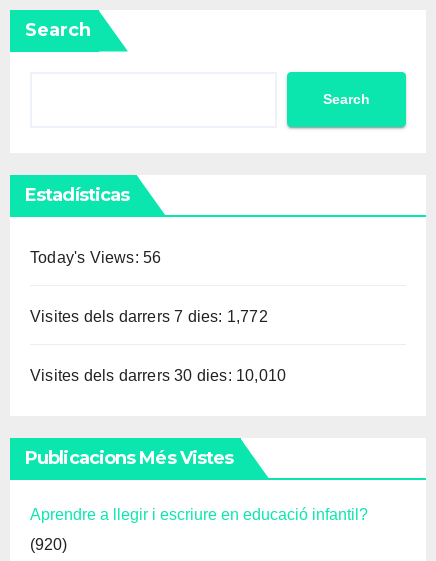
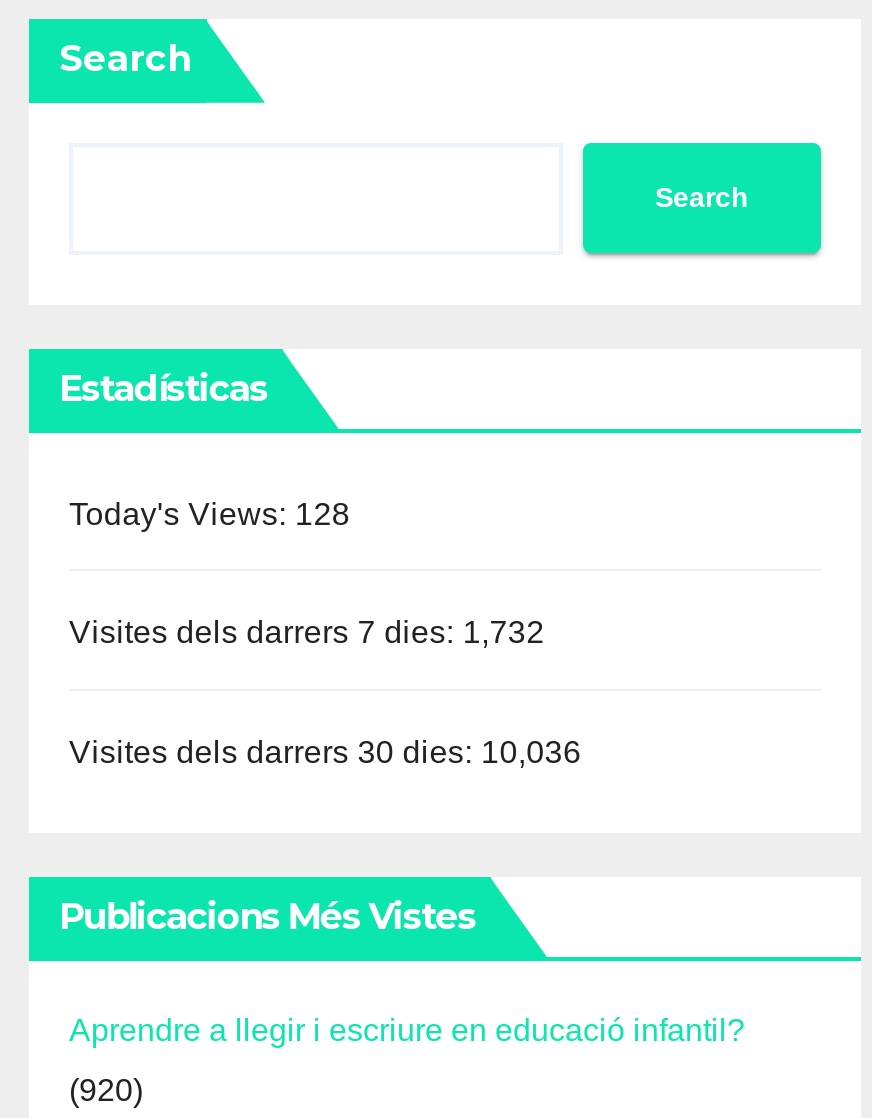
- Today's Views: 56
+ Today's Views: 128

- Visites dels darrers 7 dies: 1,772
+ Visites dels darrers 7 dies: 1,732

- Visites dels darrers 30 dies: 10,010
+ Visites dels darrers 30 dies: 10,036
